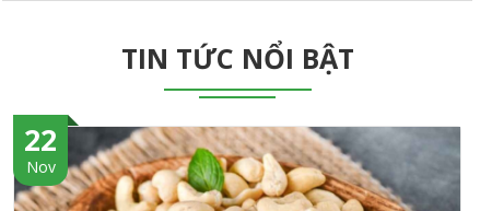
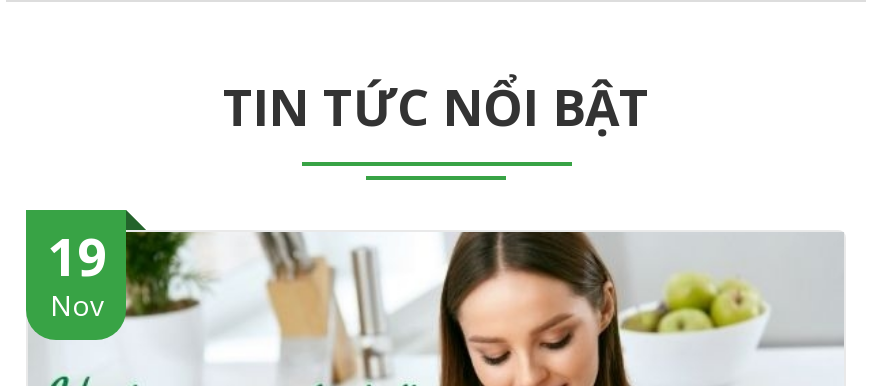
- 22
+ 19
